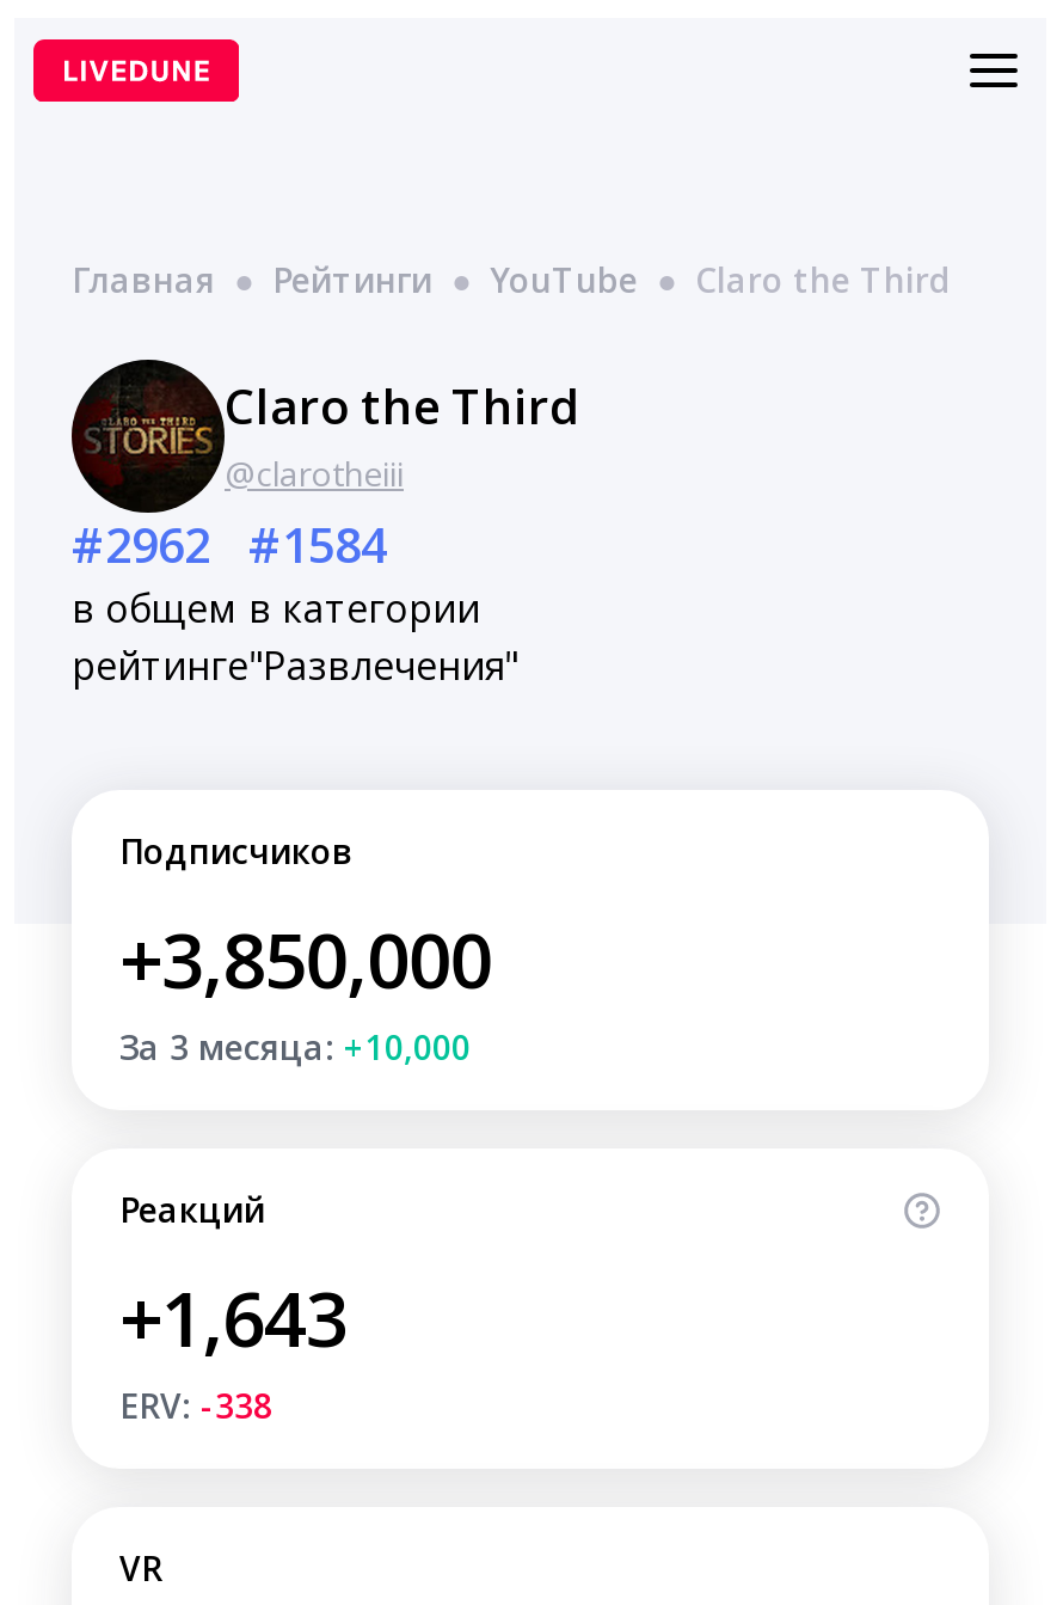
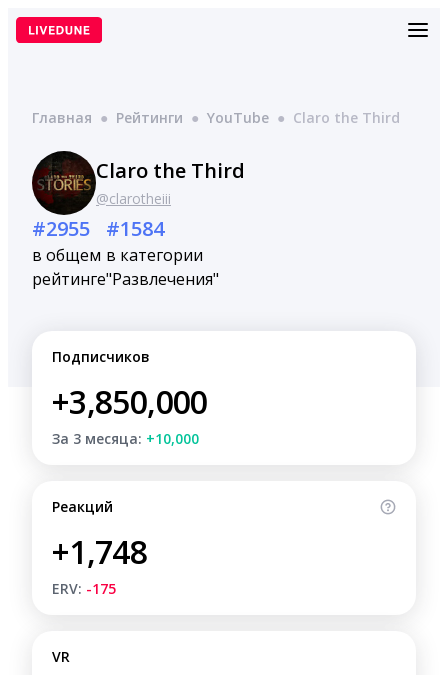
- #2962 #1584
+ #2955 #1584

- +1,643
+ +1,748

- ERV: -338
+ ERV: -175
